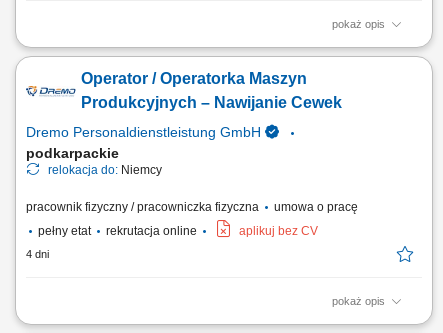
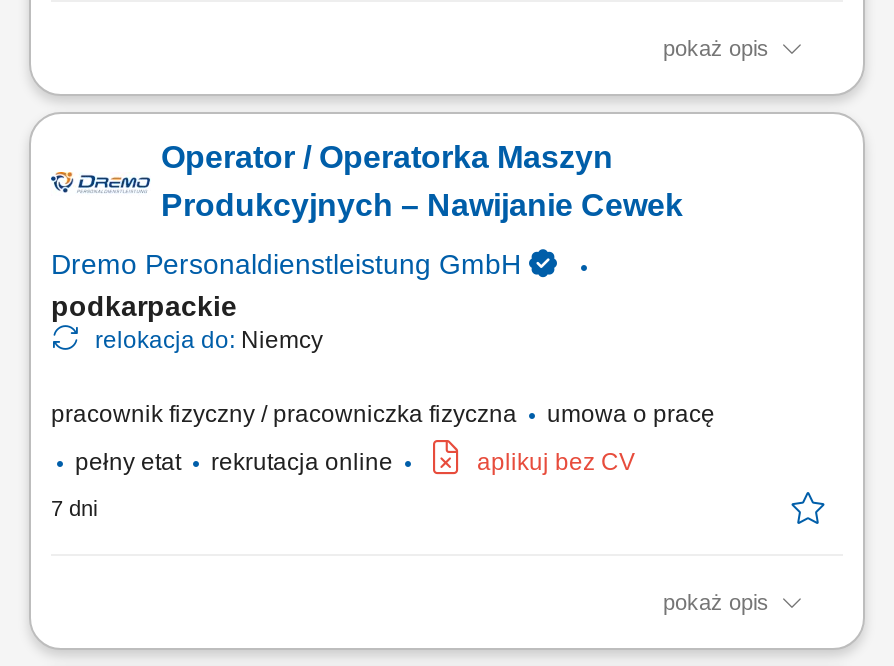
- 4 dni
+ 7 dni
